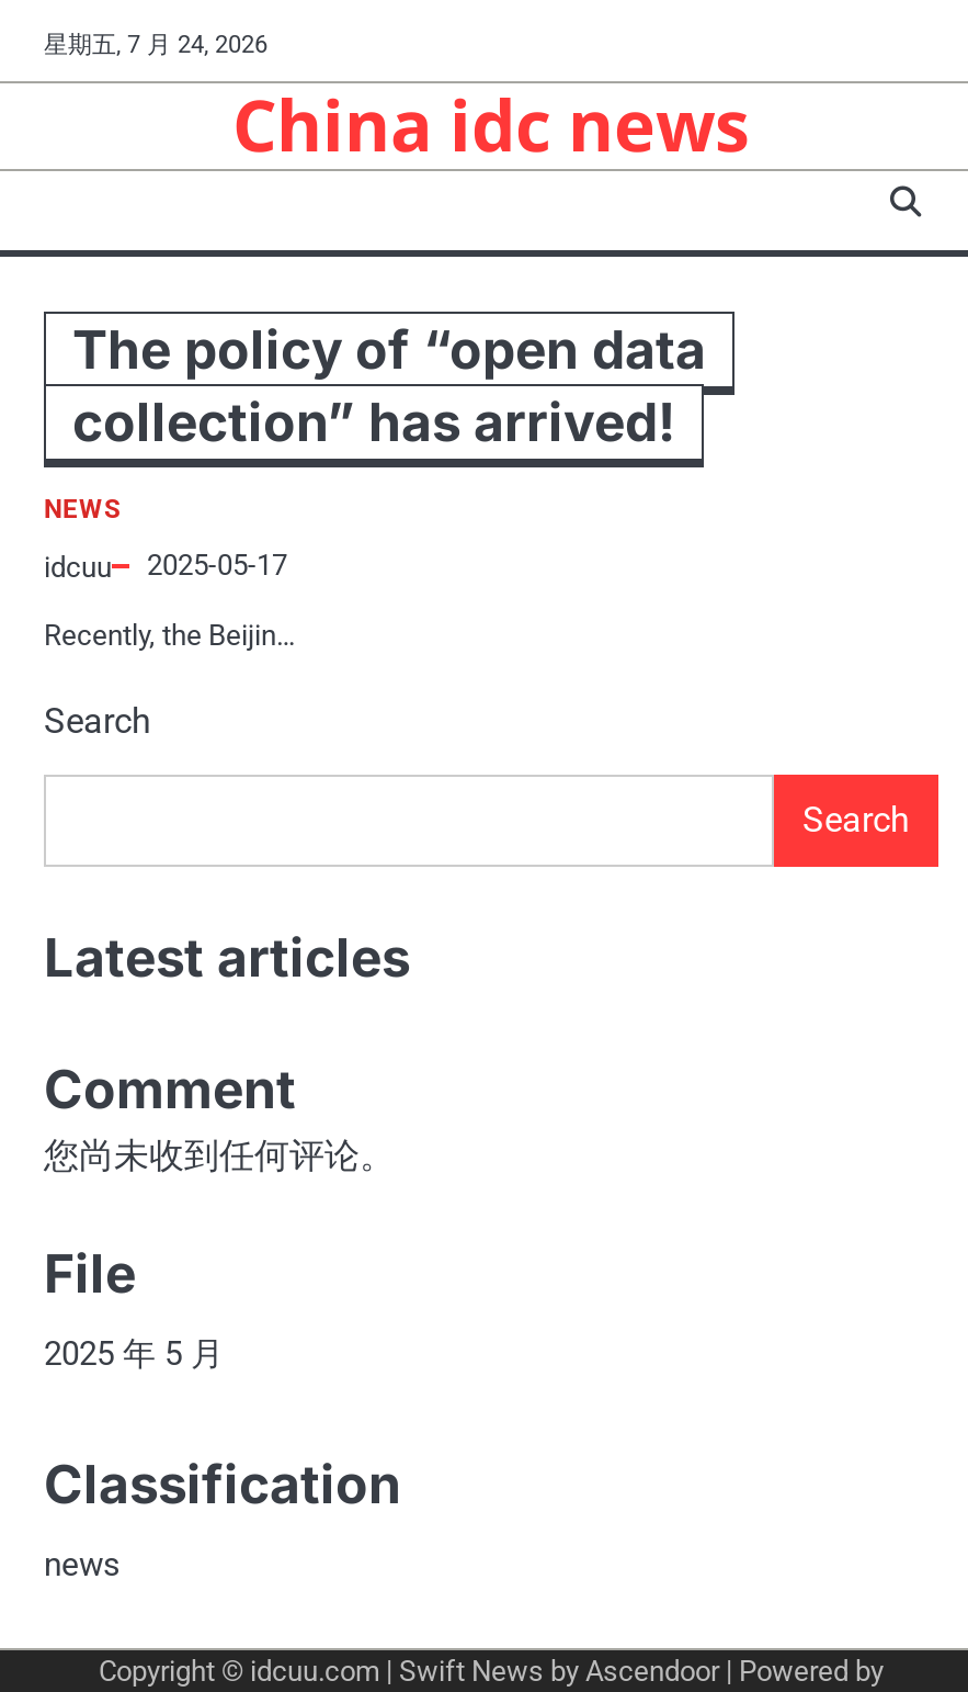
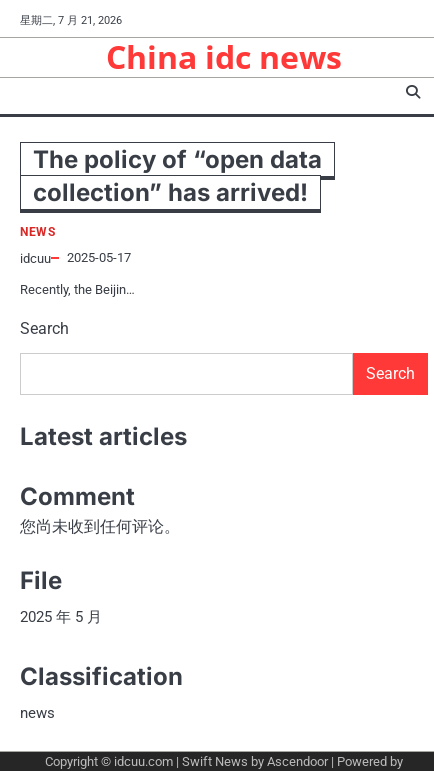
- 星期五, 7 月 24, 2026
+ 星期二, 7 月 21, 2026
